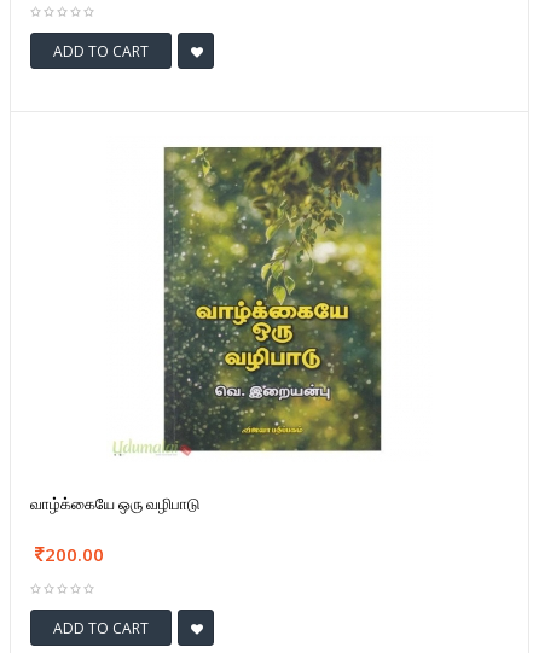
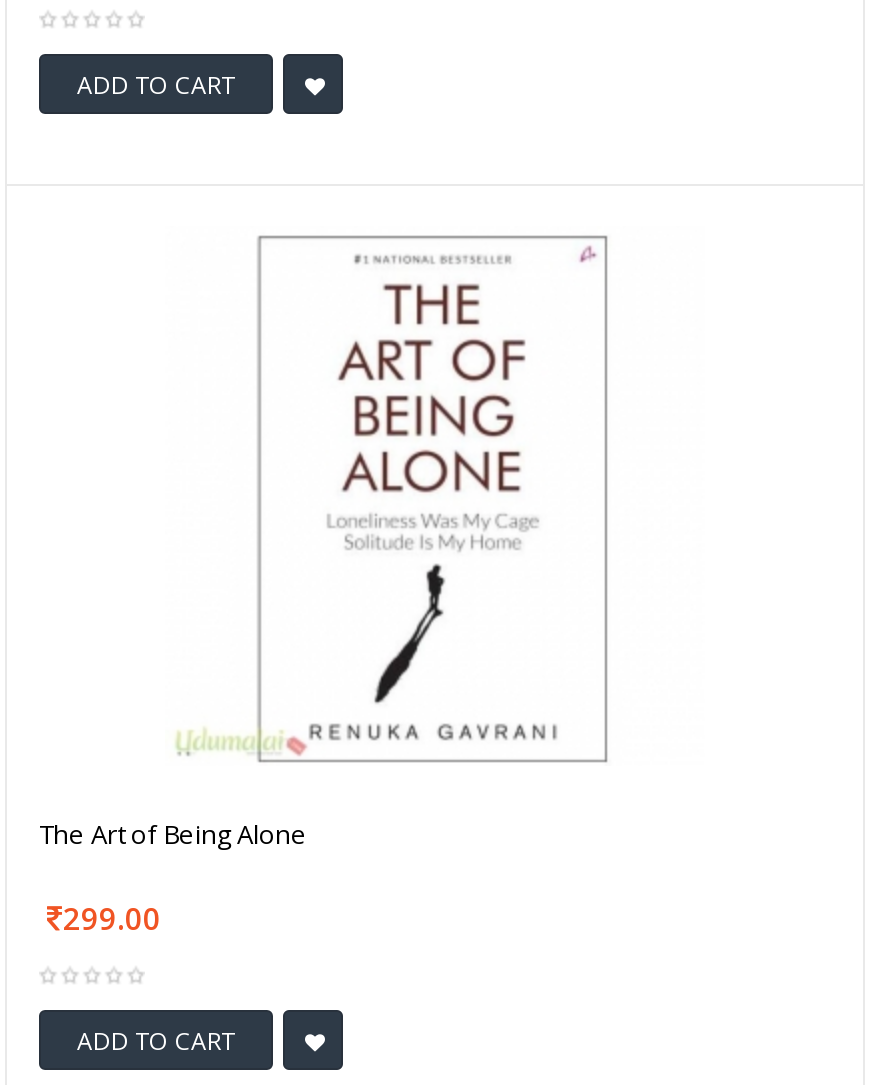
- [image]
- வாழ்க்கையே ஒரு வழிபாடு
+ [image]
+ The Art of Being Alone

- 200.00
+ 299.00
